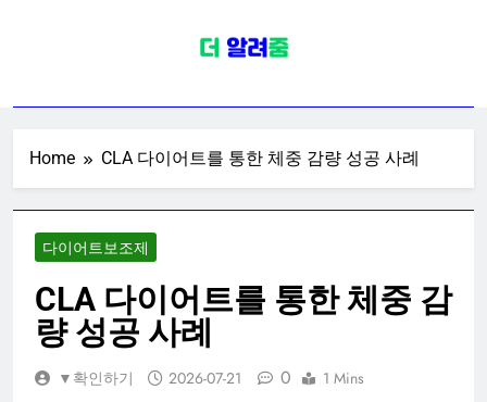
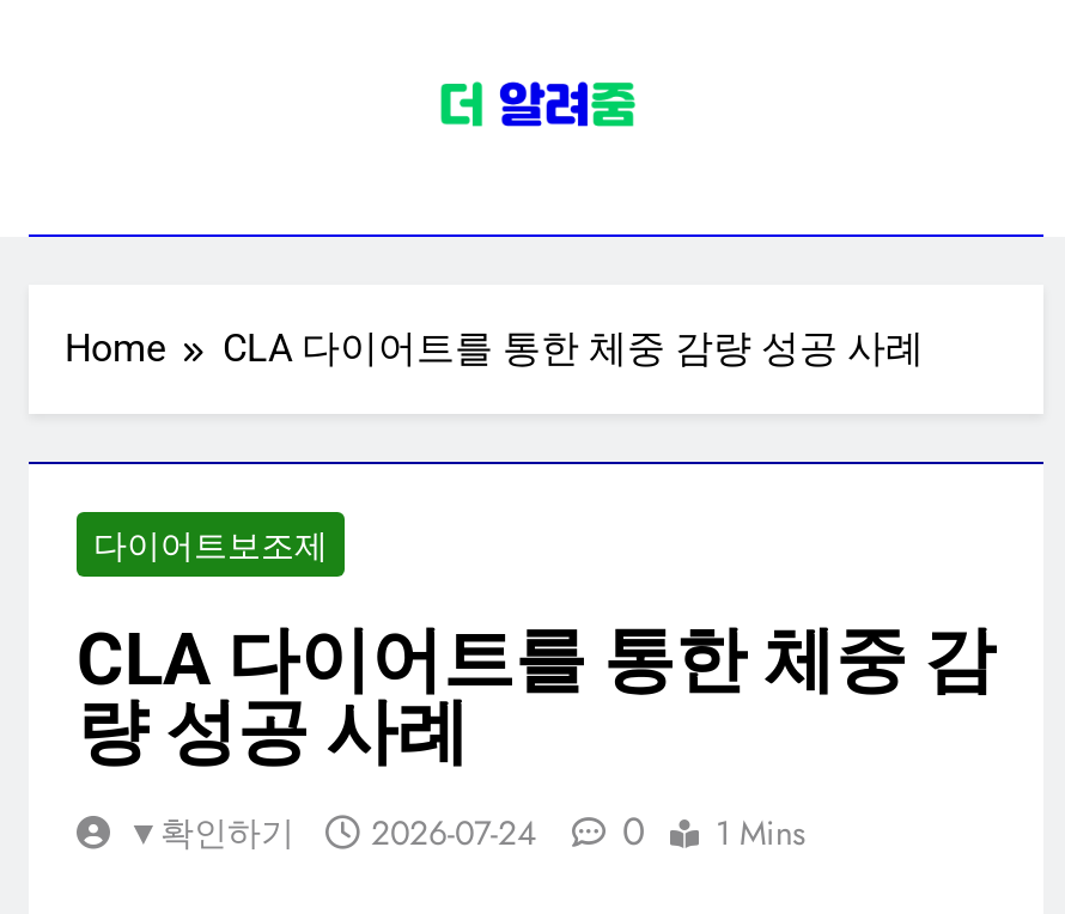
- 2026-07-21
+ 2026-07-24
